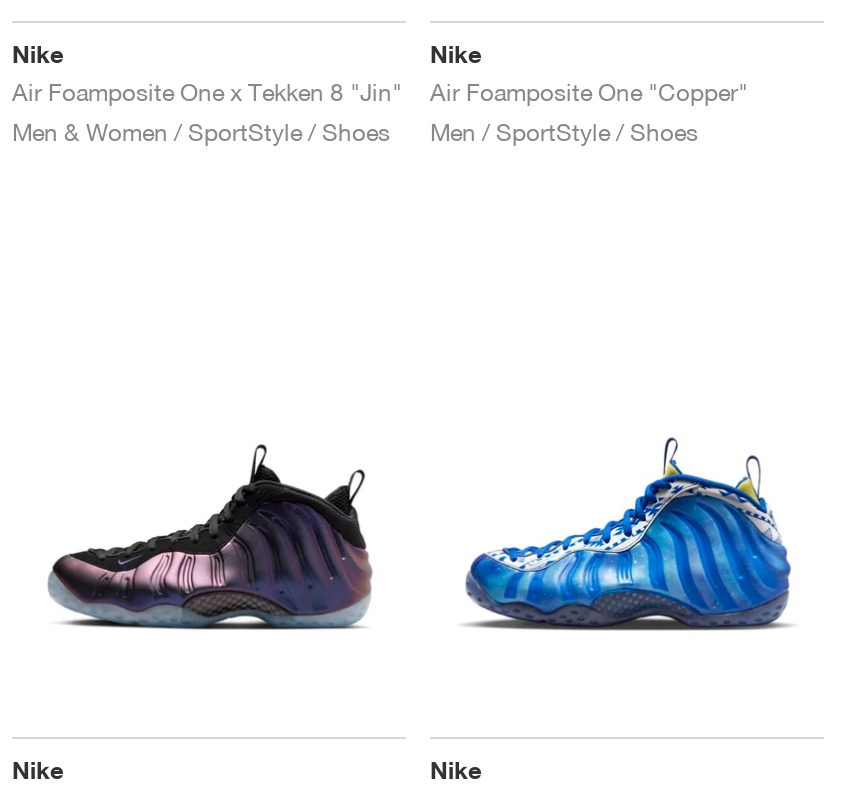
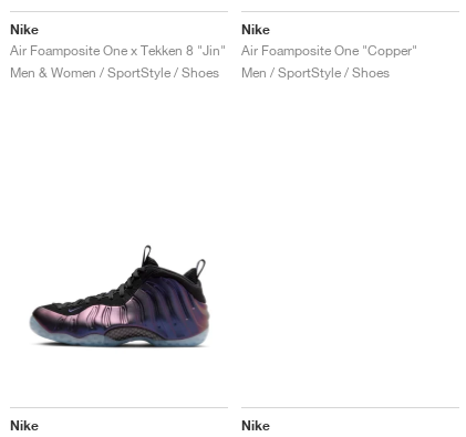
- [image]
